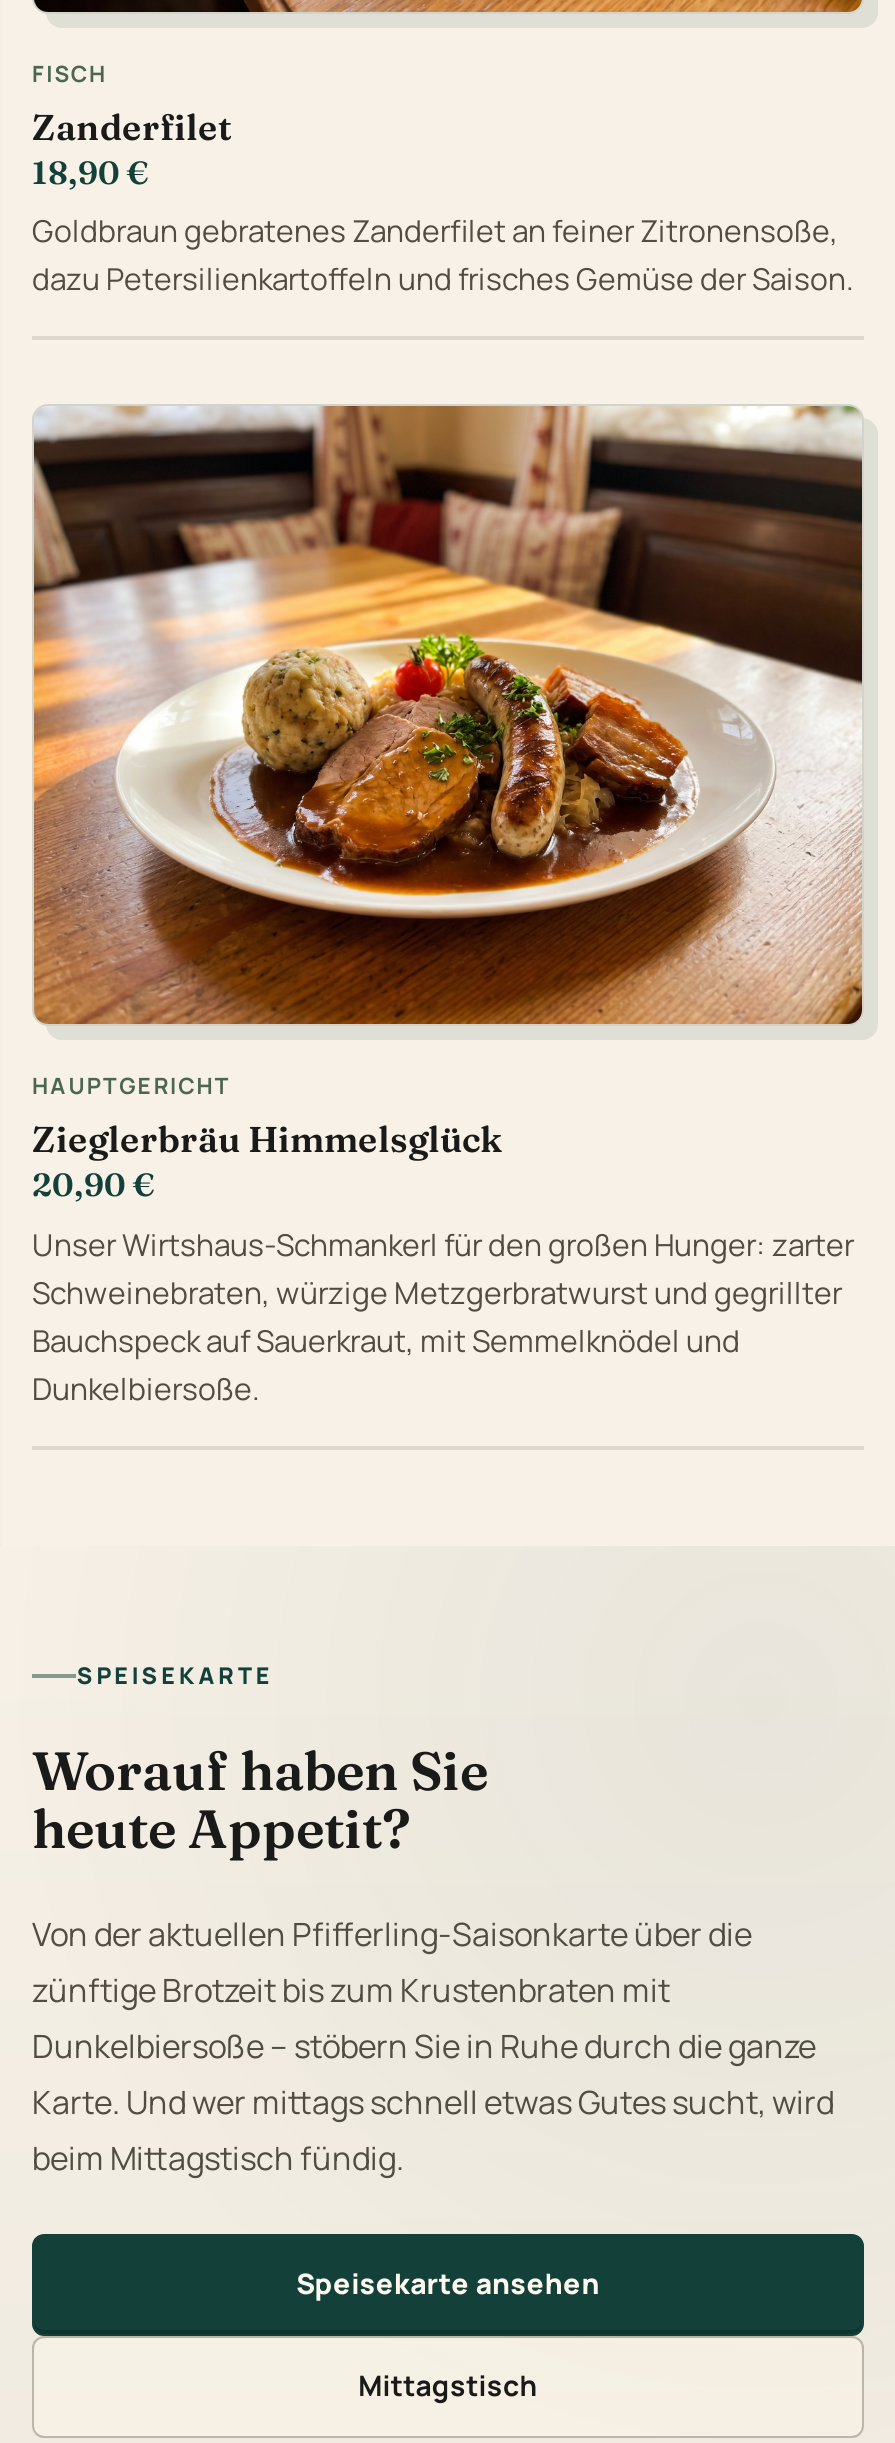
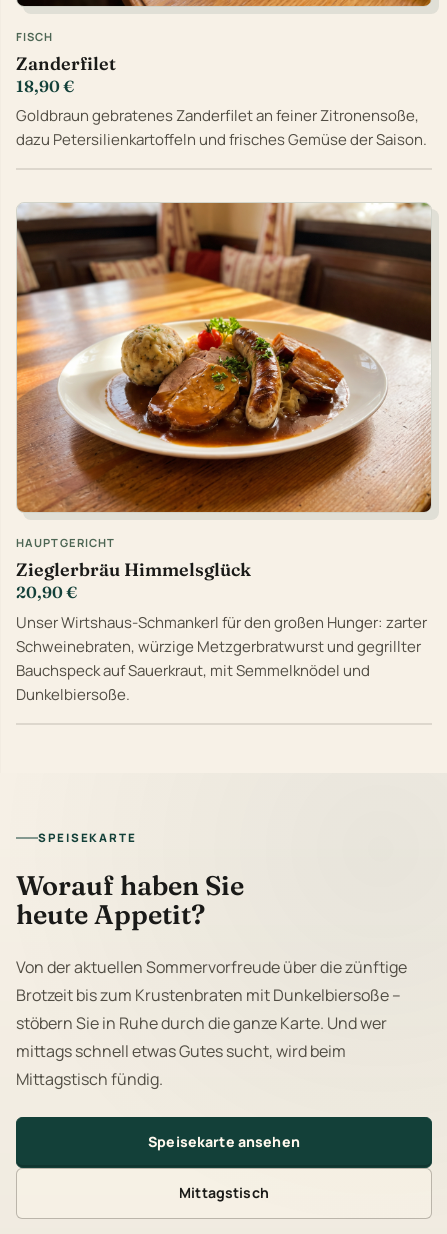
- Von der aktuellen Pfifferling-Saisonkarte über die
- zünftige Brotzeit bis zum Krustenbraten mit
- Dunkelbiersoße – stöbern Sie in Ruhe durch die ganze
- Karte. Und wer mittags schnell etwas Gutes sucht, wird
- beim Mittagstisch fündig.
+ Von der aktuellen Sommervorfreude über die zünftige
+ Brotzeit bis zum Krustenbraten mit Dunkelbiersoße –
+ stöbern Sie in Ruhe durch die ganze Karte. Und wer
+ mittags schnell etwas Gutes sucht, wird beim
+ Mittagstisch fündig.
